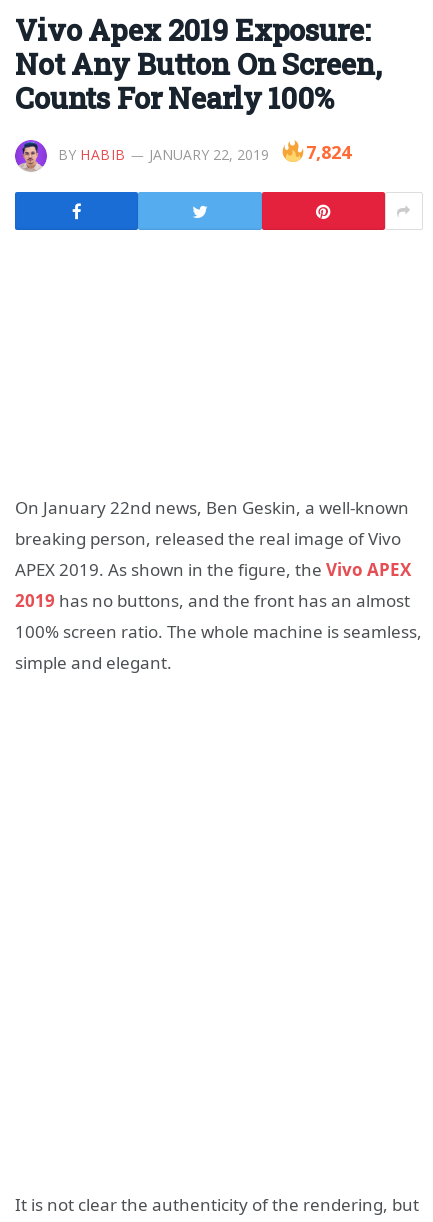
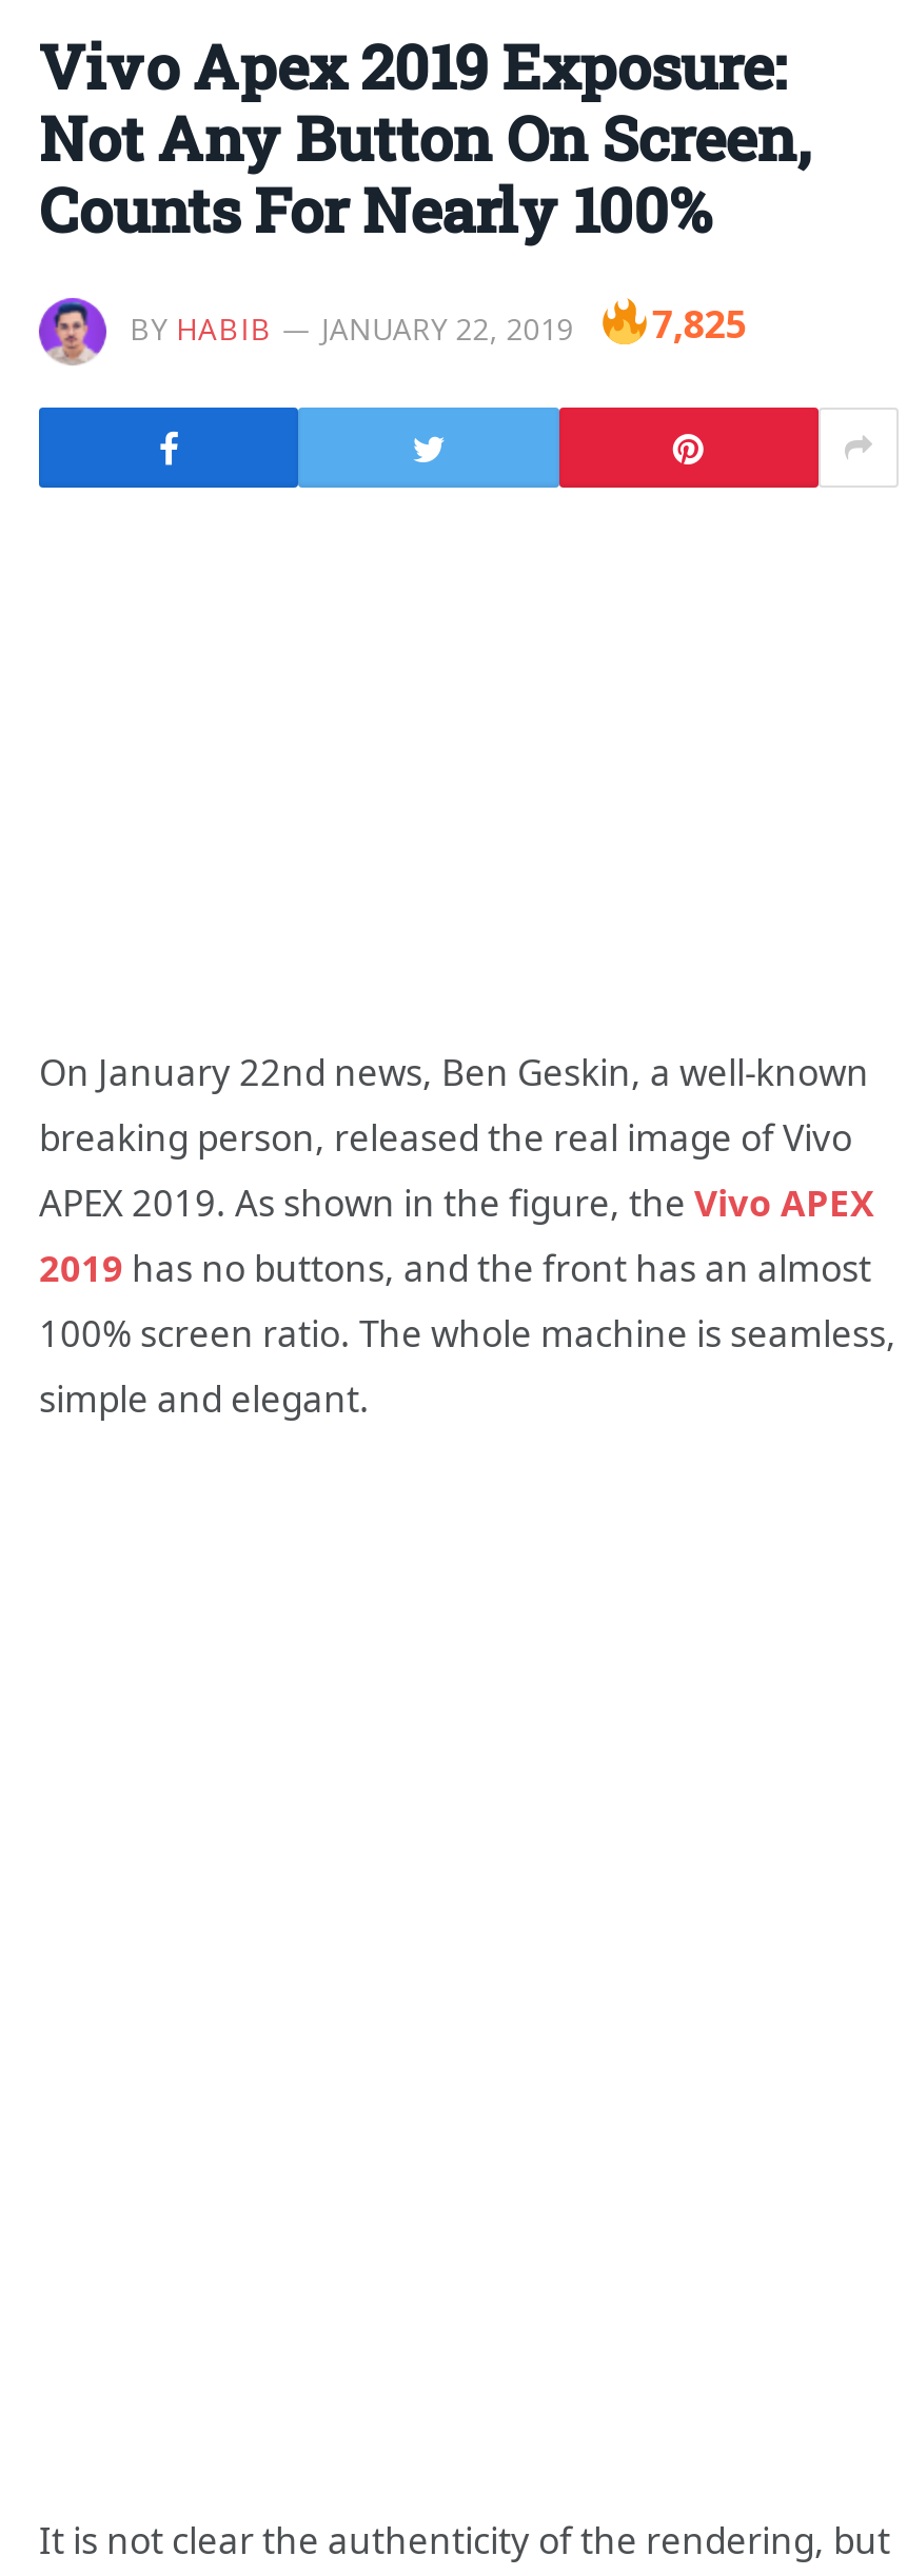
- BY HABIB JANUARY 22, 2019 7,824
+ BY HABIB JANUARY 22, 2019 7,825
